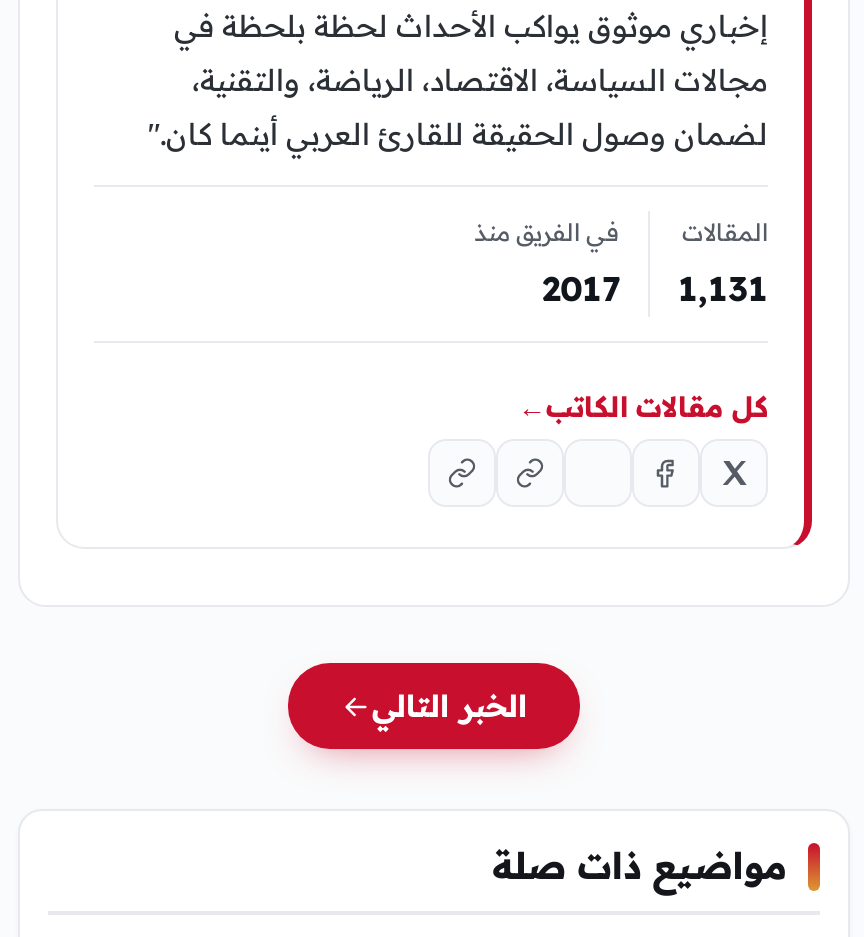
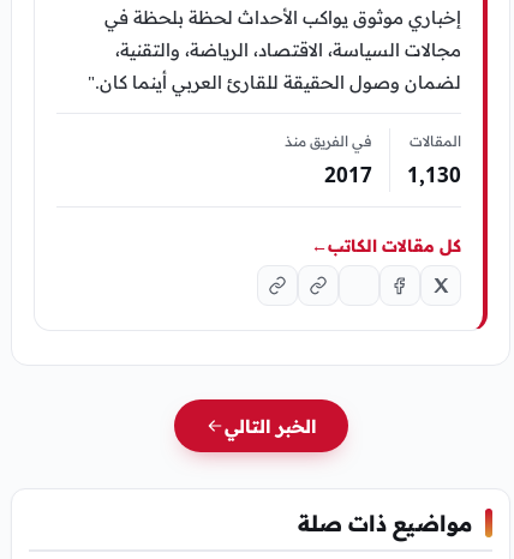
- 2017 1٬131
+ 2017 1٬130
